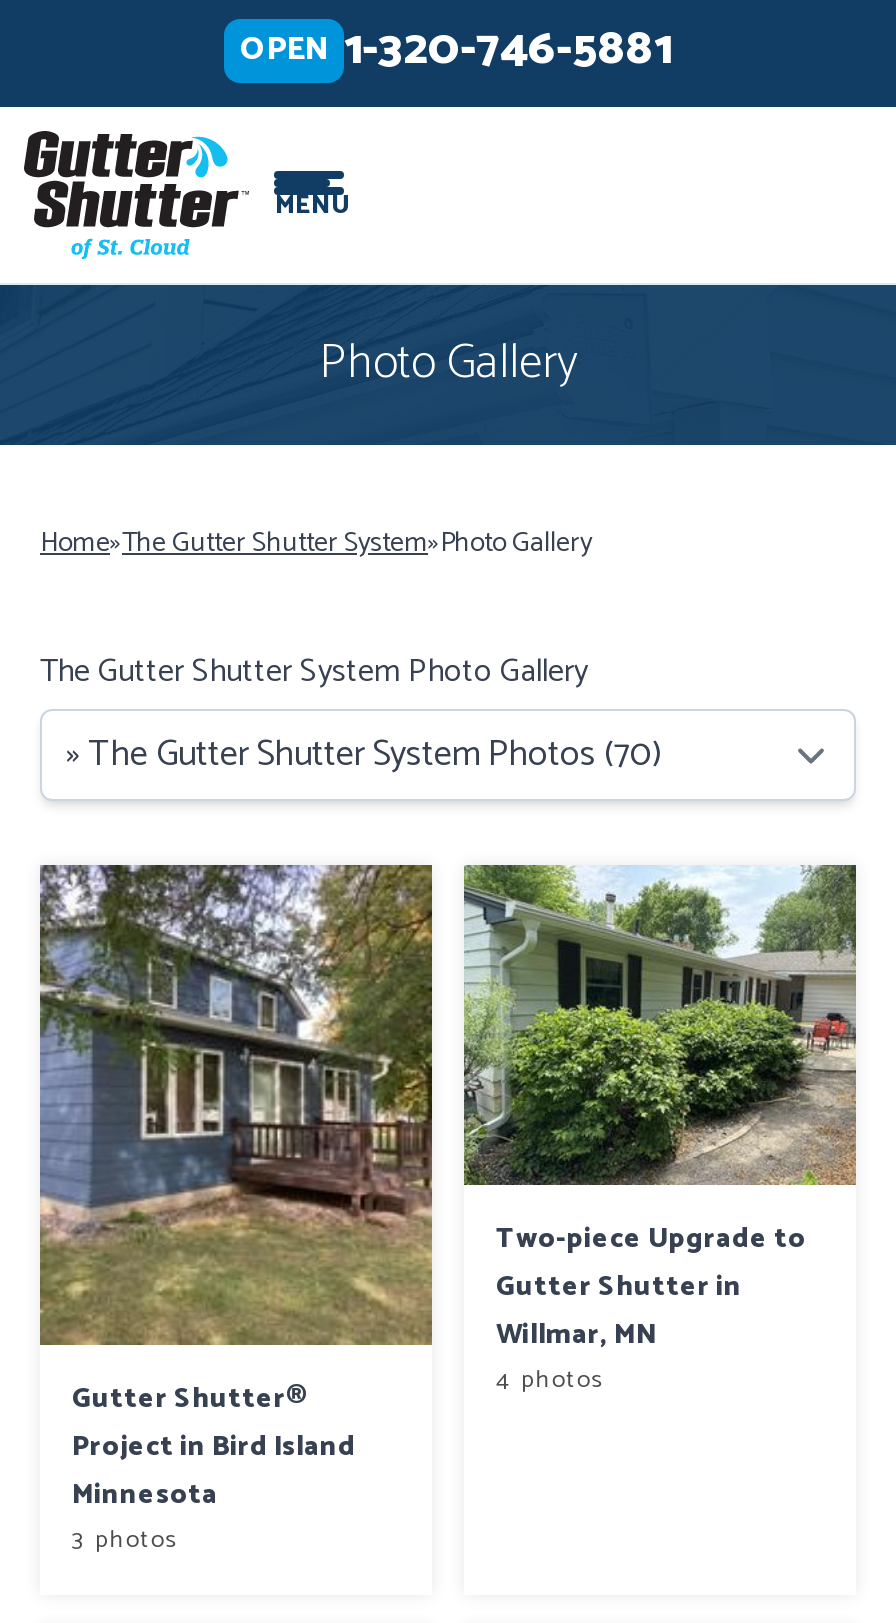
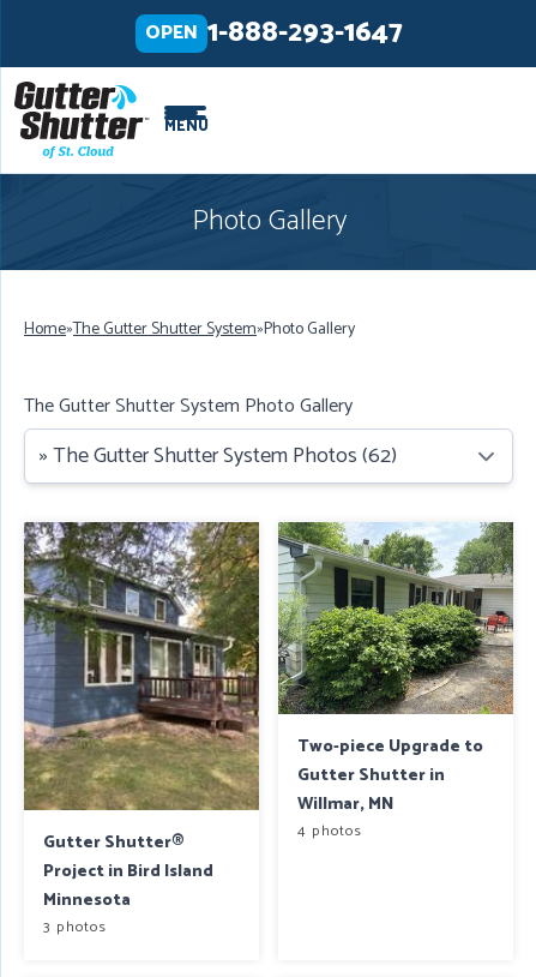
- OPEN 1-320-746-5881
+ OPEN 1-888-293-1647
